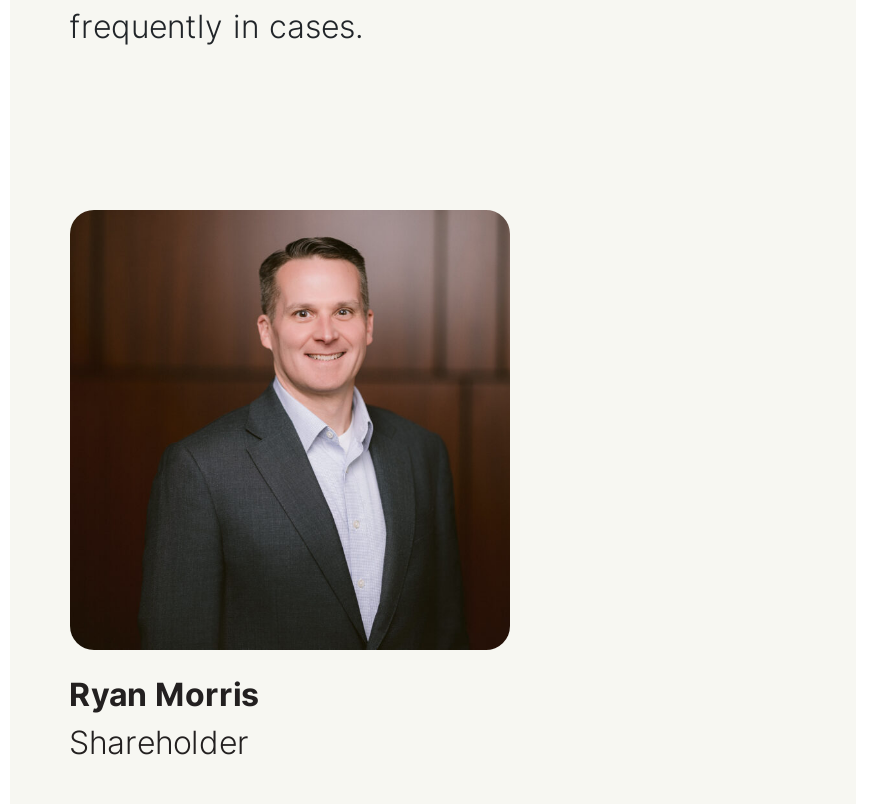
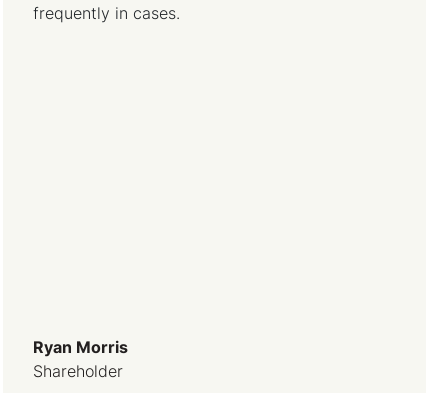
- [image]
